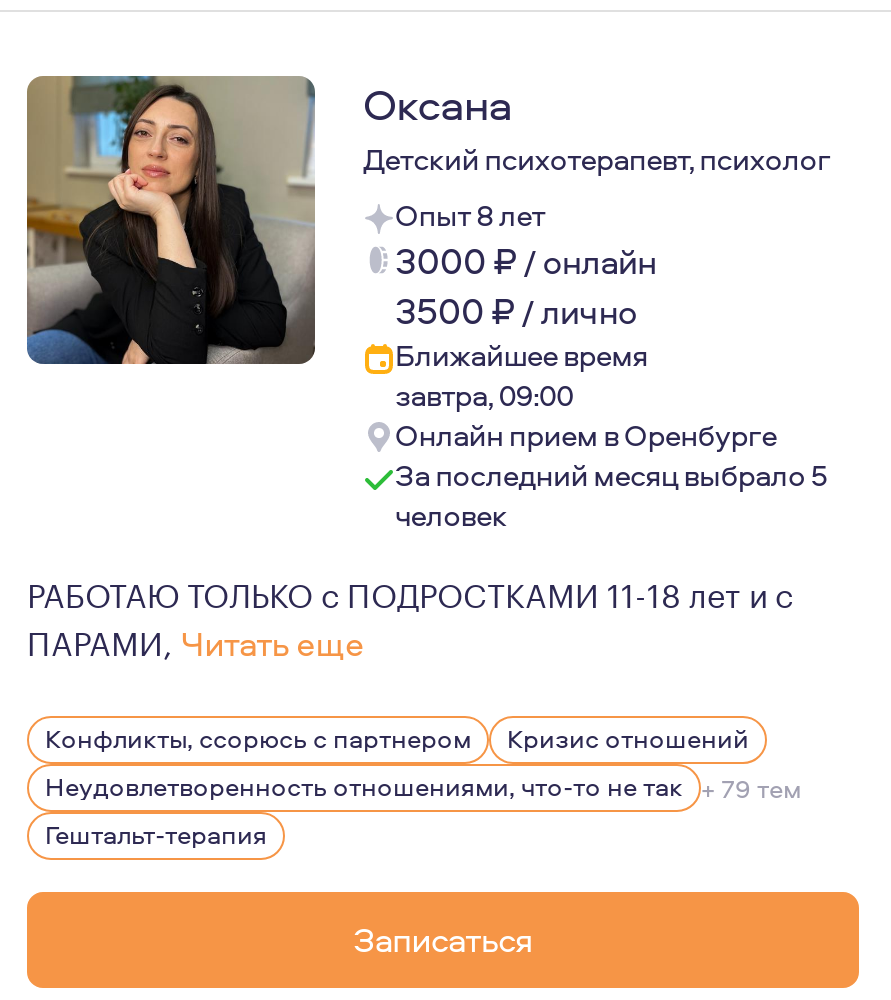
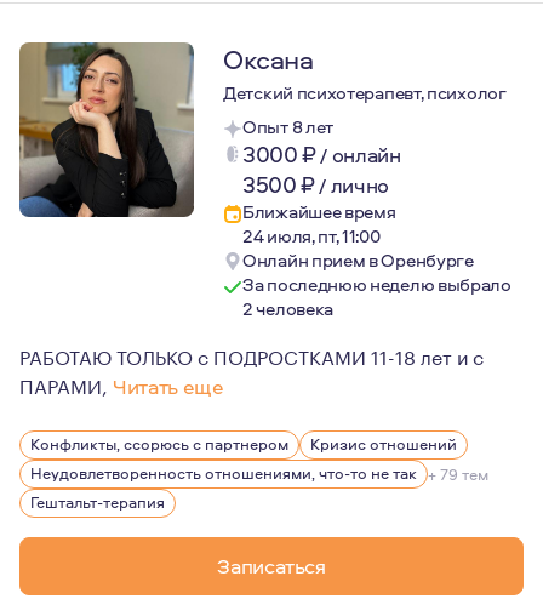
- завтра, 09:00
+ 24 июля, пт, 11:00

- За последний месяц выбрало 5
- человек
+ За последнюю неделю выбрало
+ 2 человека
